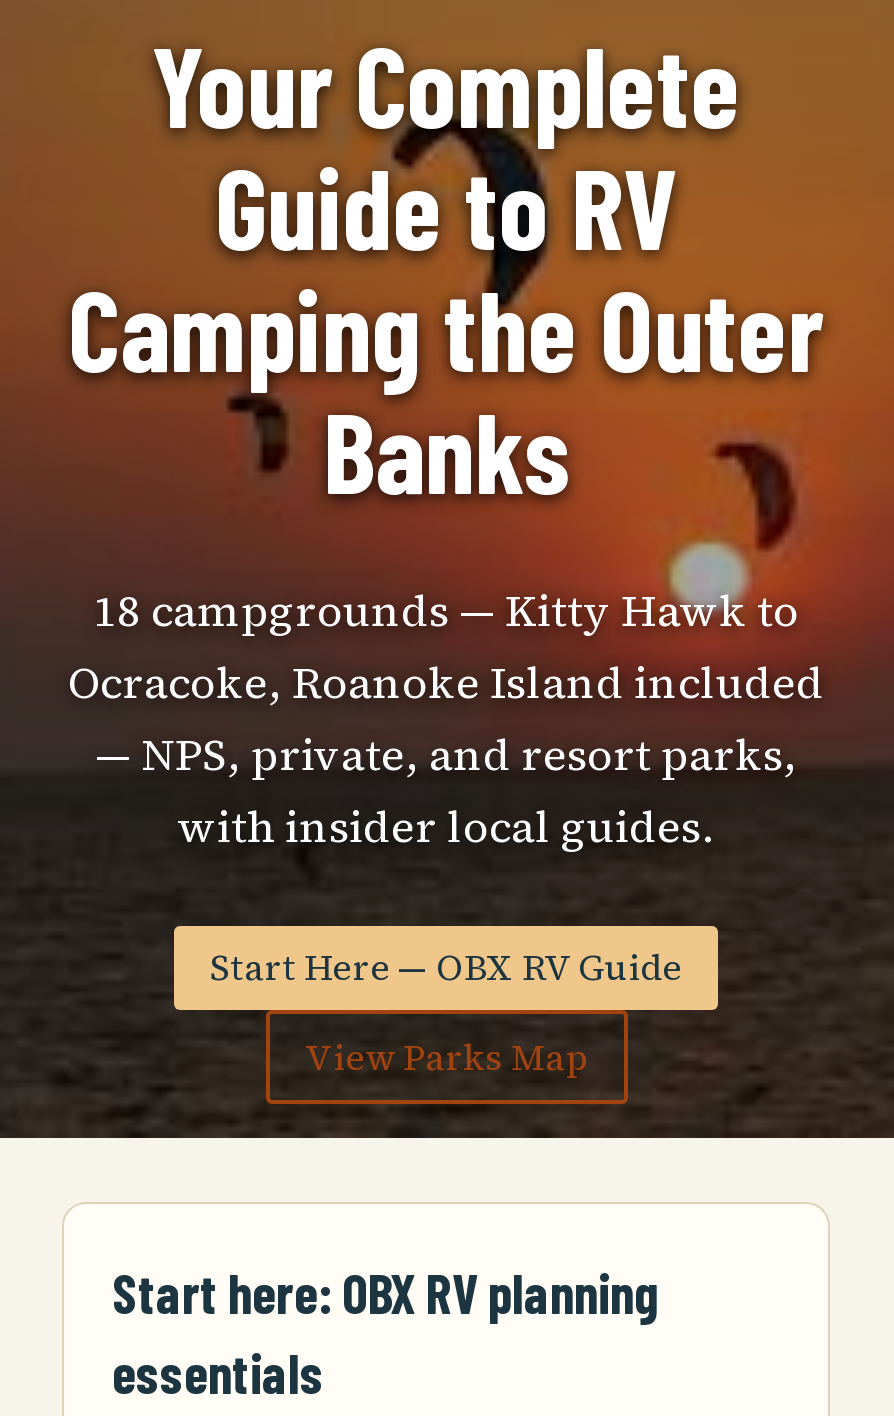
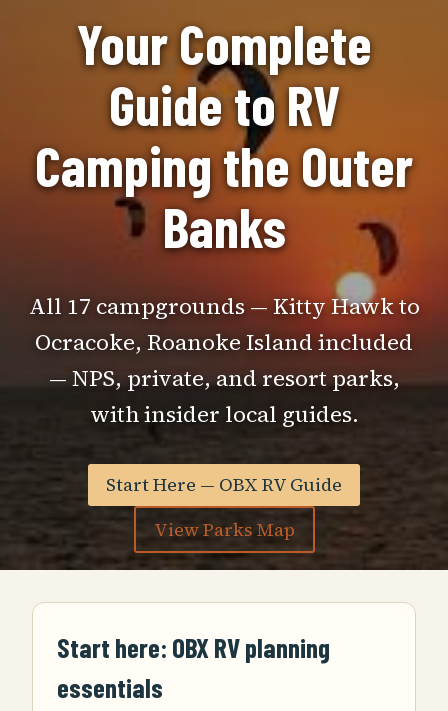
- 18 campgrounds — Kitty Hawk to
+ All 17 campgrounds — Kitty Hawk to
